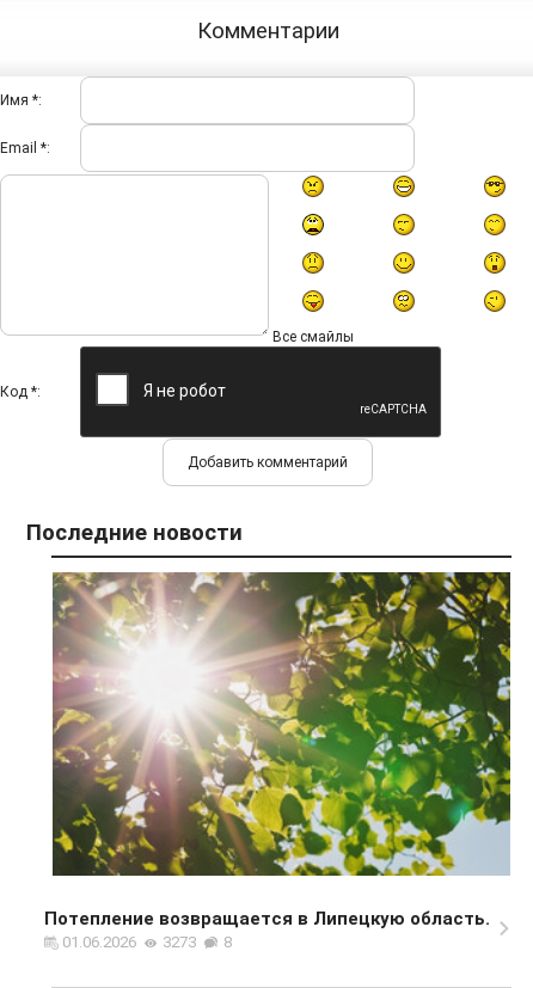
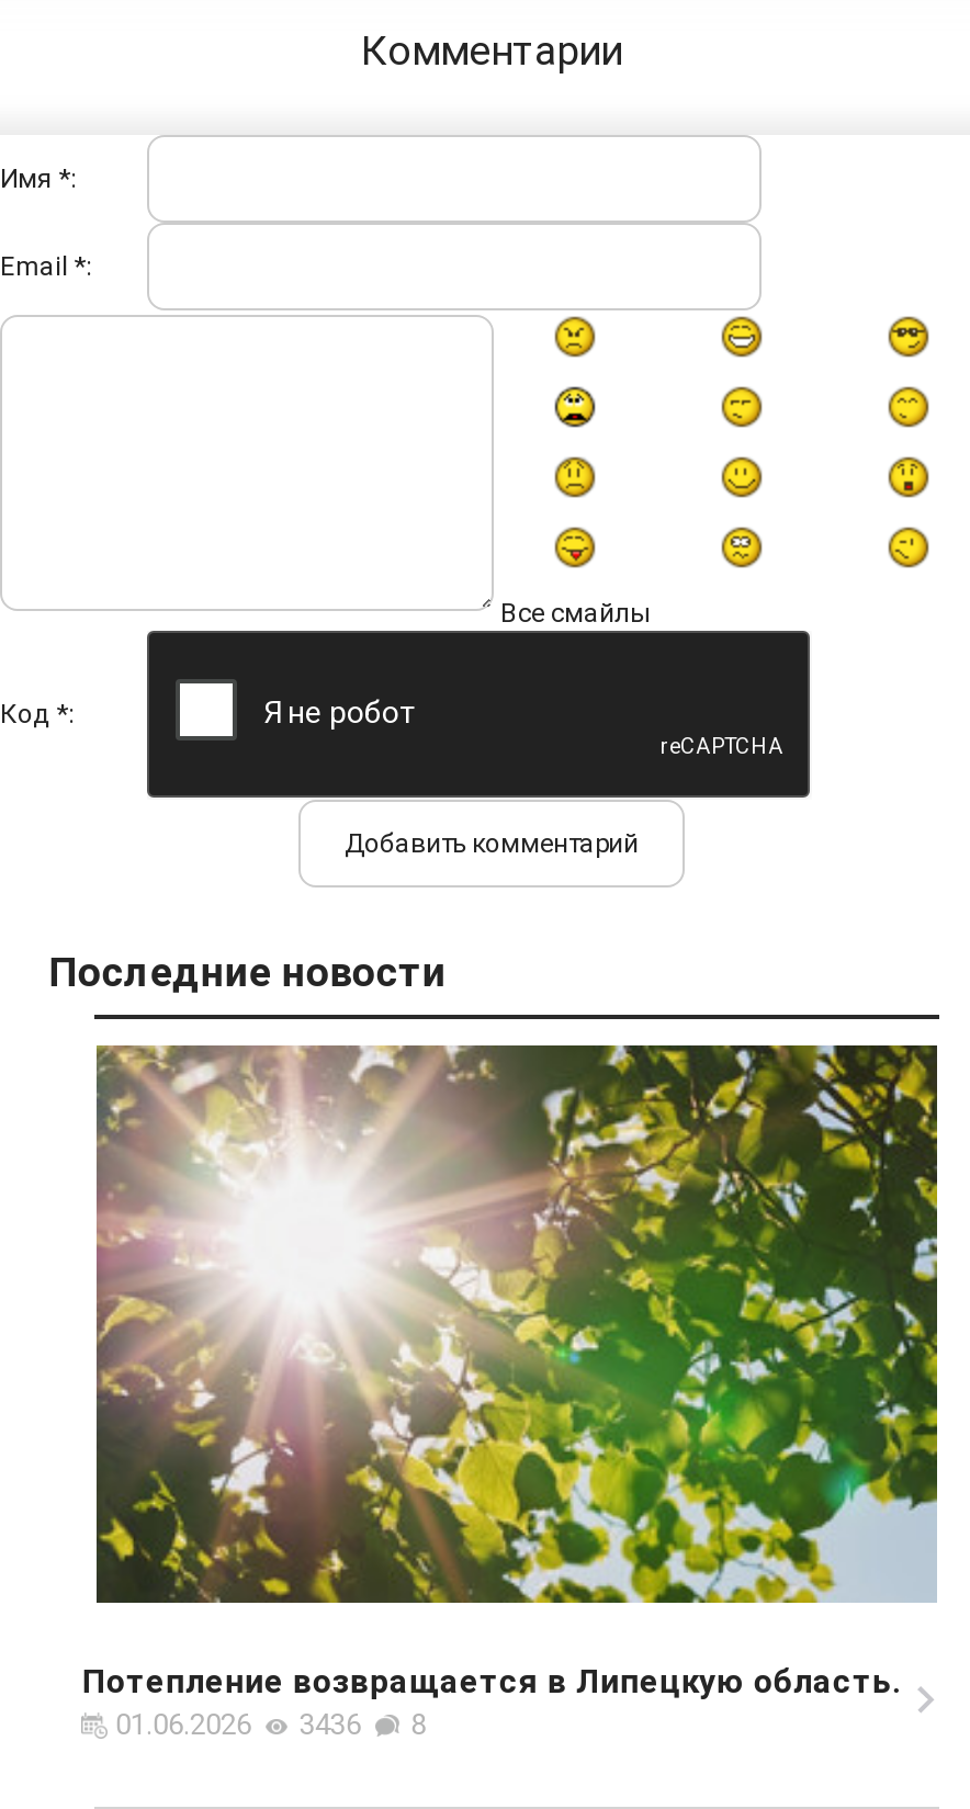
- 01.06.2026 3273 8
+ 01.06.2026 3436 8
